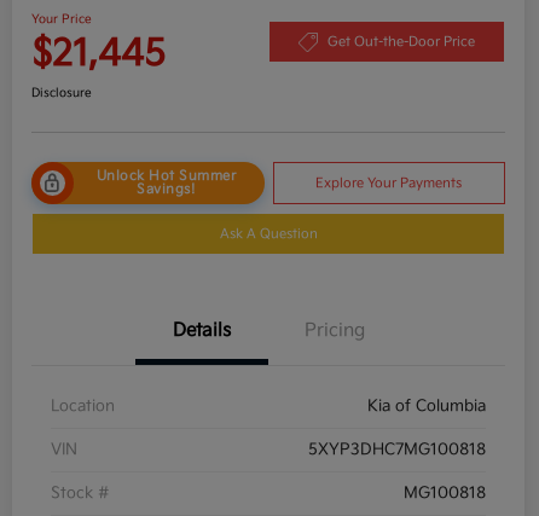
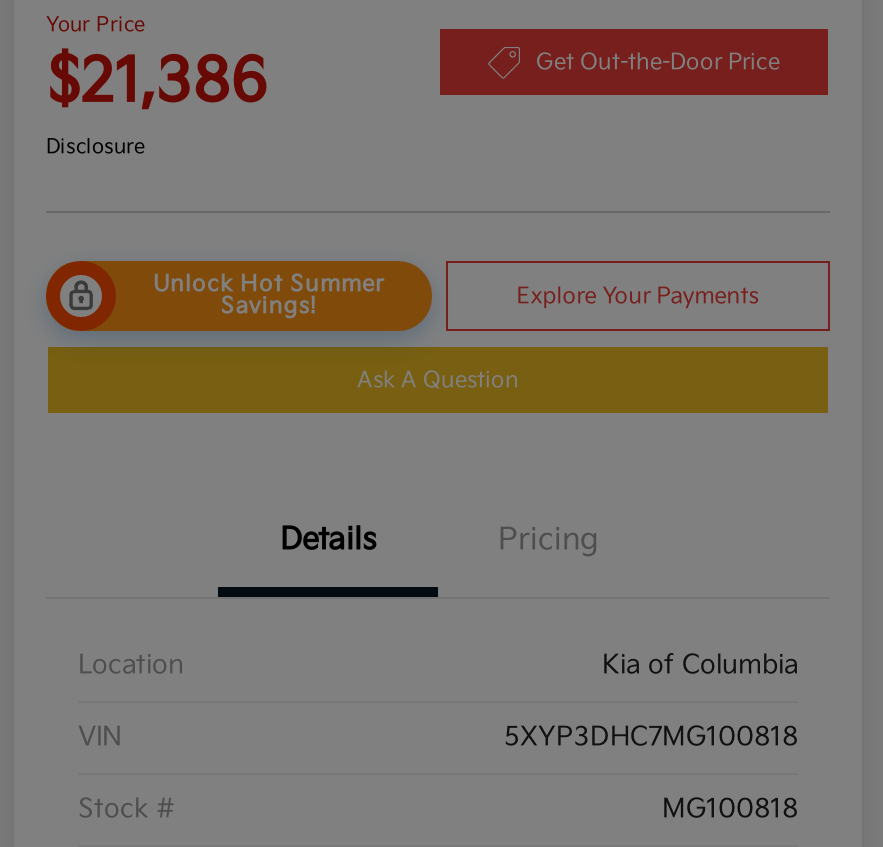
- $21,445
+ $21,386
